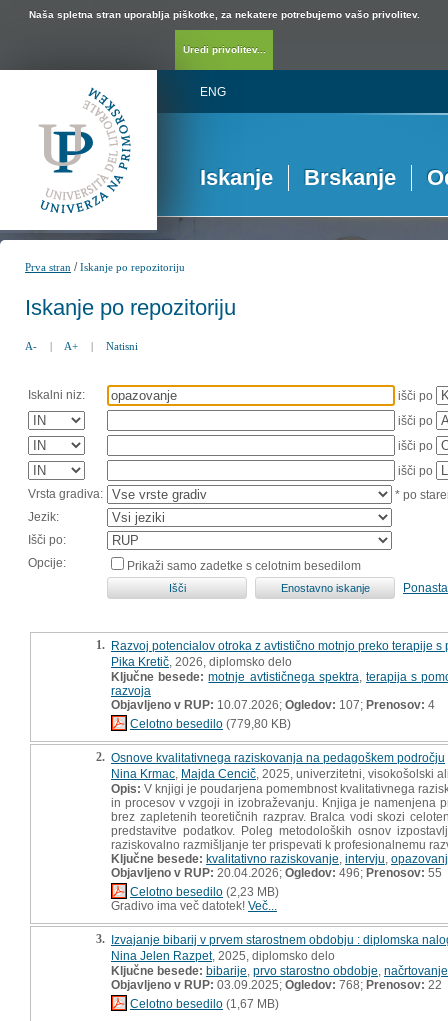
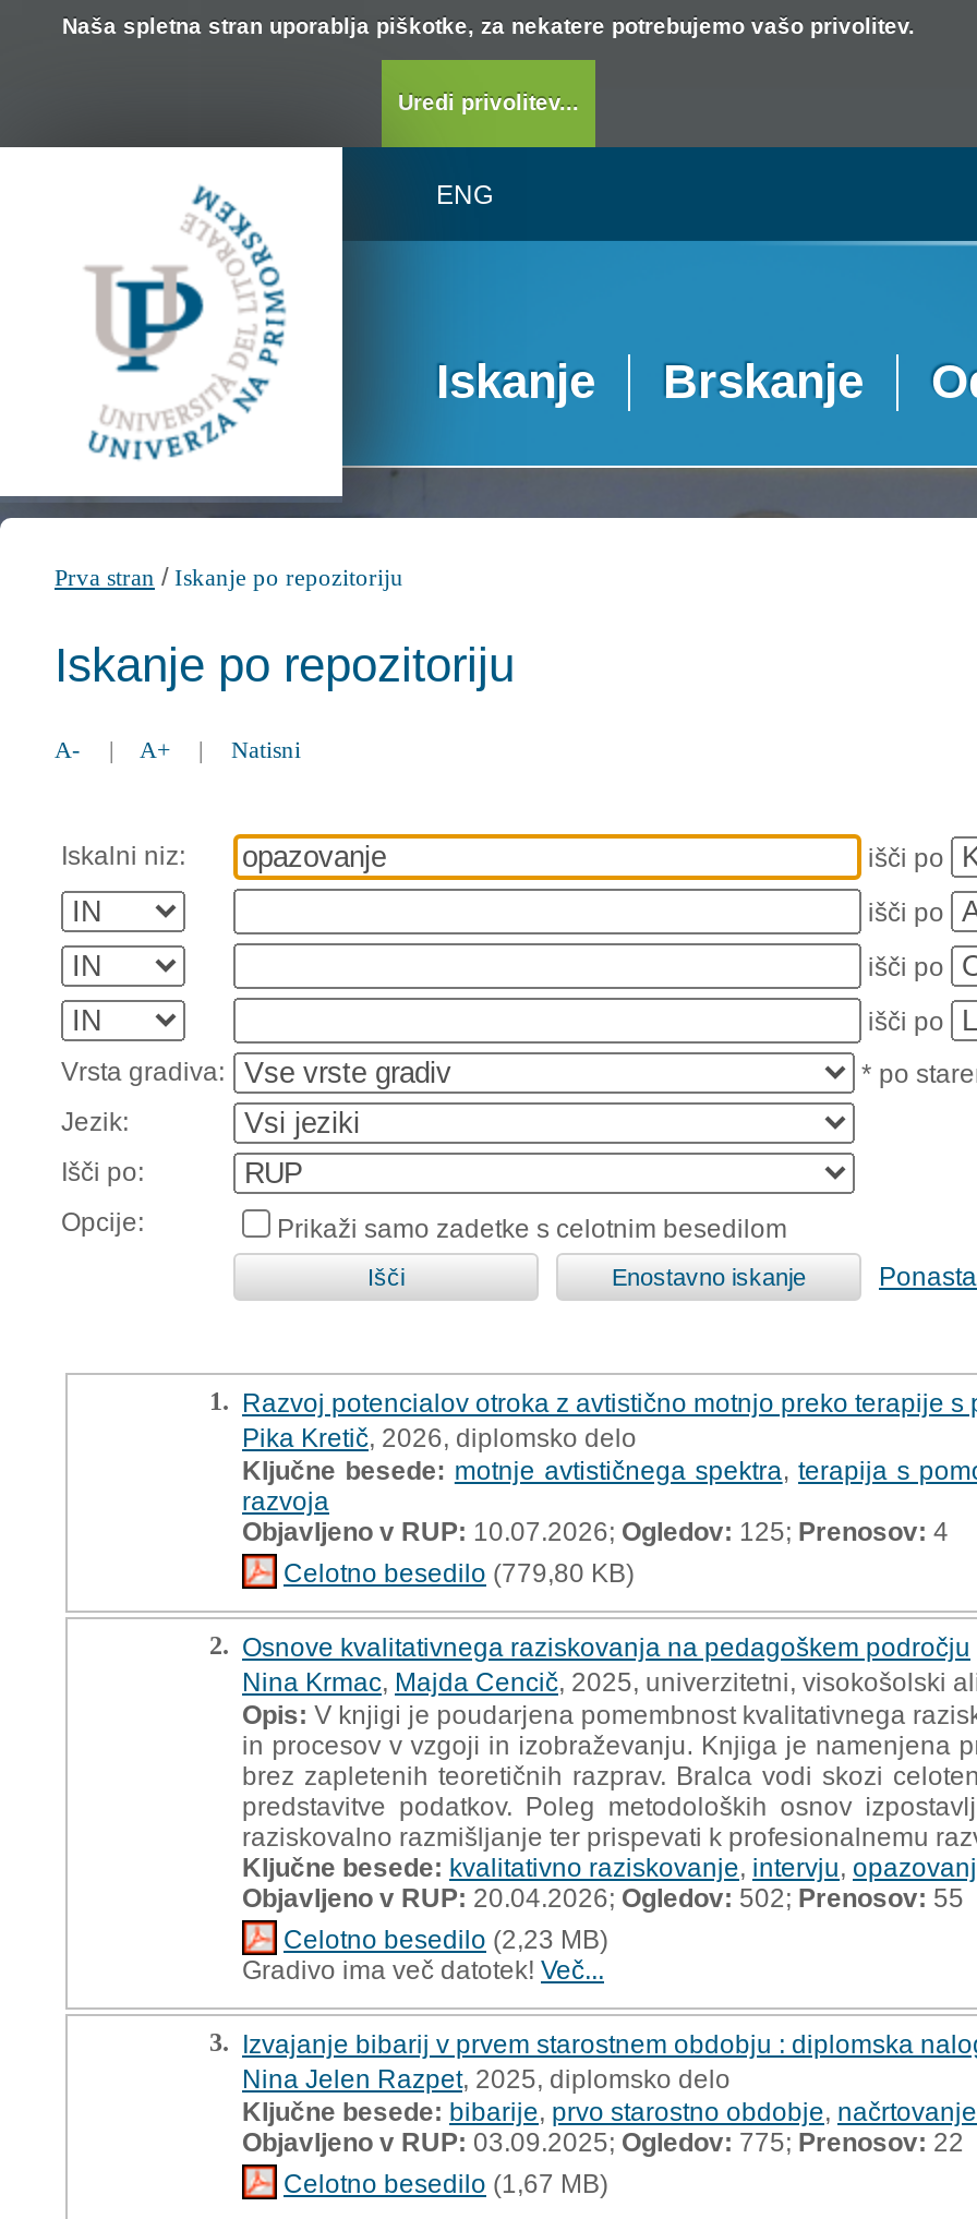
- Objavljeno v RUP: 10.07.2026; Ogledov: 107; Prenosov: 4
+ Objavljeno v RUP: 10.07.2026; Ogledov: 125; Prenosov: 4

- Objavljeno v RUP:20.04.2026;Ogledov:496;Prenosov:55
+ Objavljeno v RUP:20.04.2026;Ogledov:502;Prenosov:55

- Objavljeno v RUP:03.09.2025;Ogledov:768;Prenosov:22
+ Objavljeno v RUP:03.09.2025;Ogledov:775;Prenosov:22
